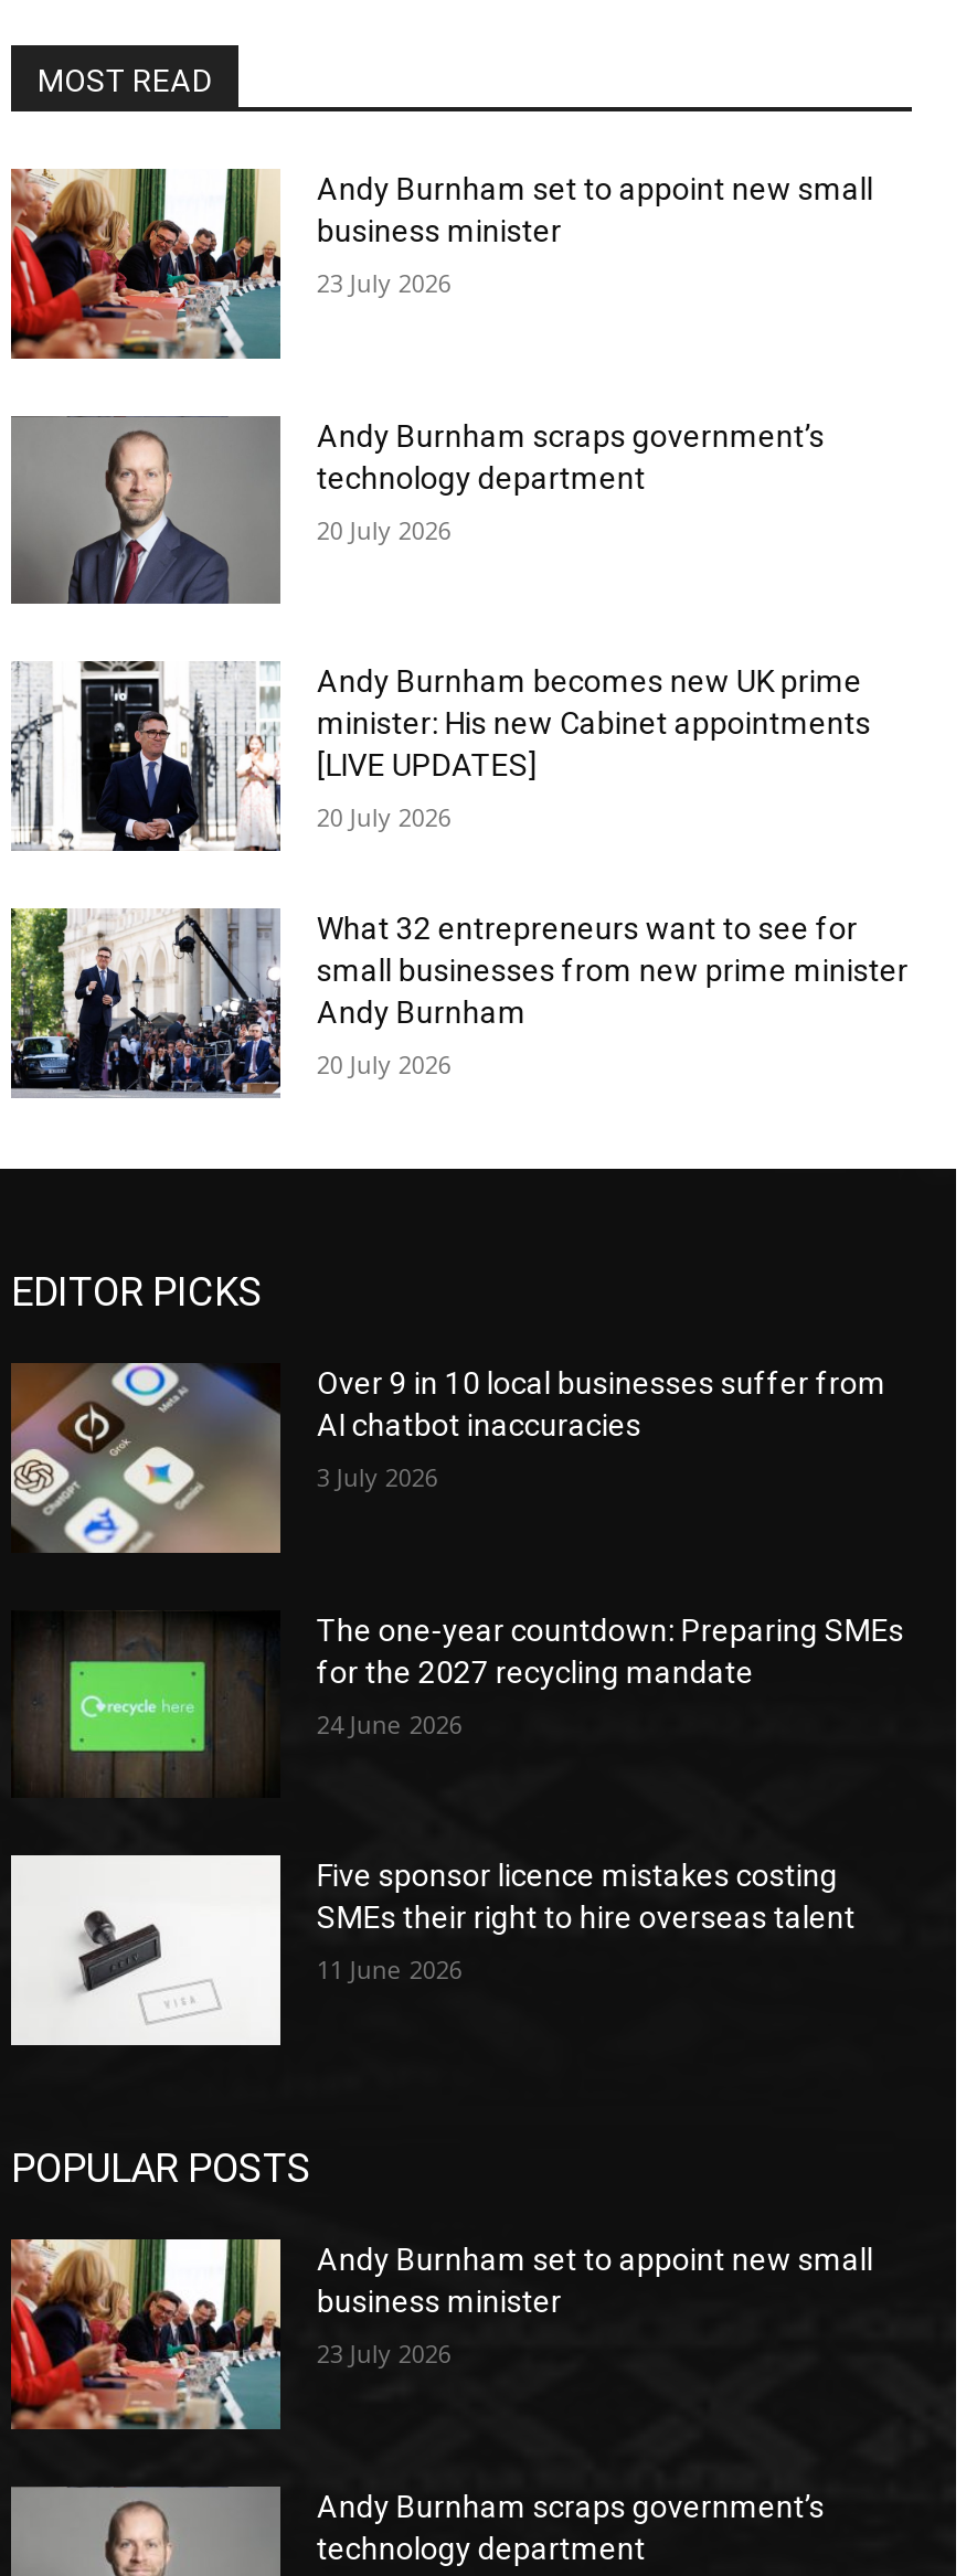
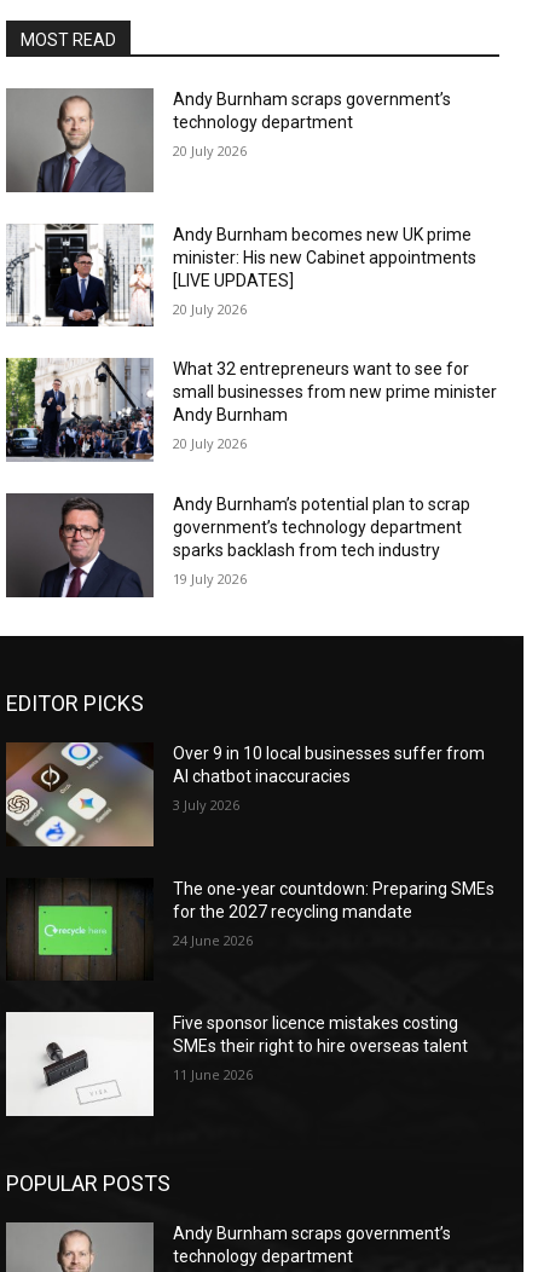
- [image]
- Andy Burnham set to appoint new small
- business minister
- 23 July 2026

+ [image]
+ Andy Burnham’s potential plan to scrap
+ government’s technology department
+ sparks backlash from tech industry
+ 19 July 2026

- [image]
- Andy Burnham set to appoint new small
- business minister
- 23 July 2026
